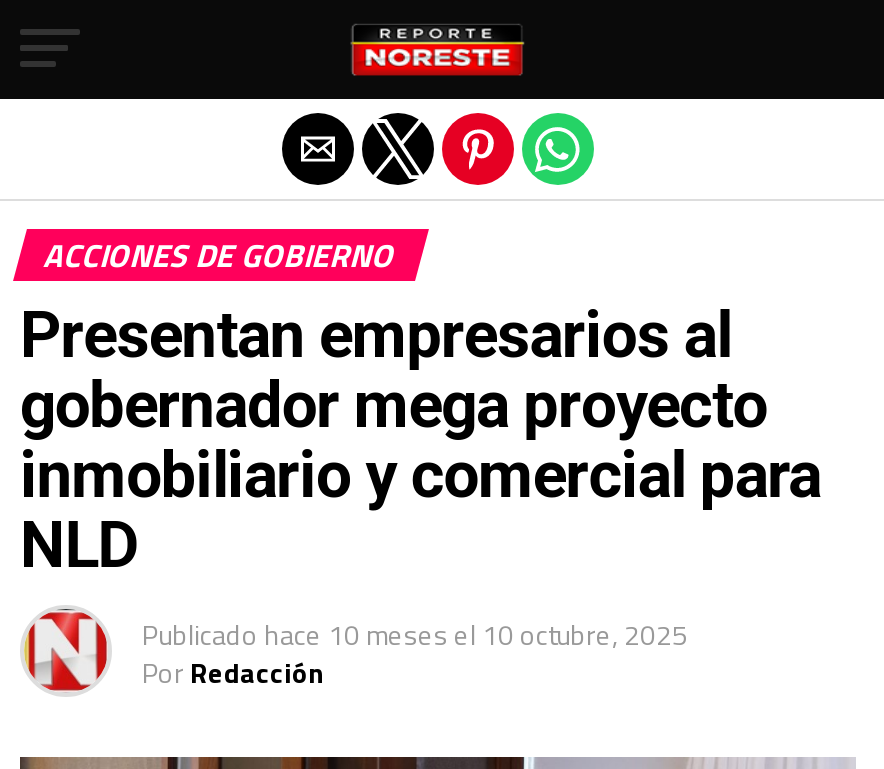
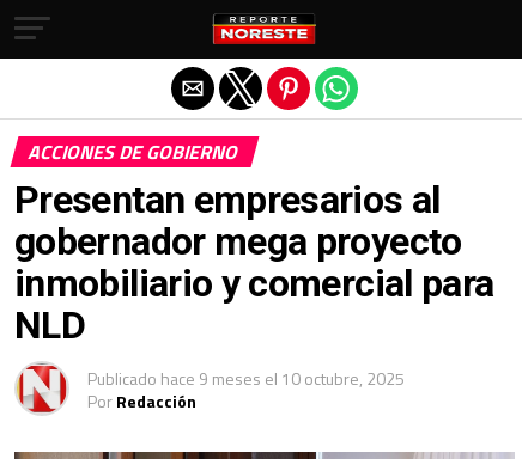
- Publicado hace 10 meses el 10 octubre, 2025
+ Publicado hace 9 meses el 10 octubre, 2025
